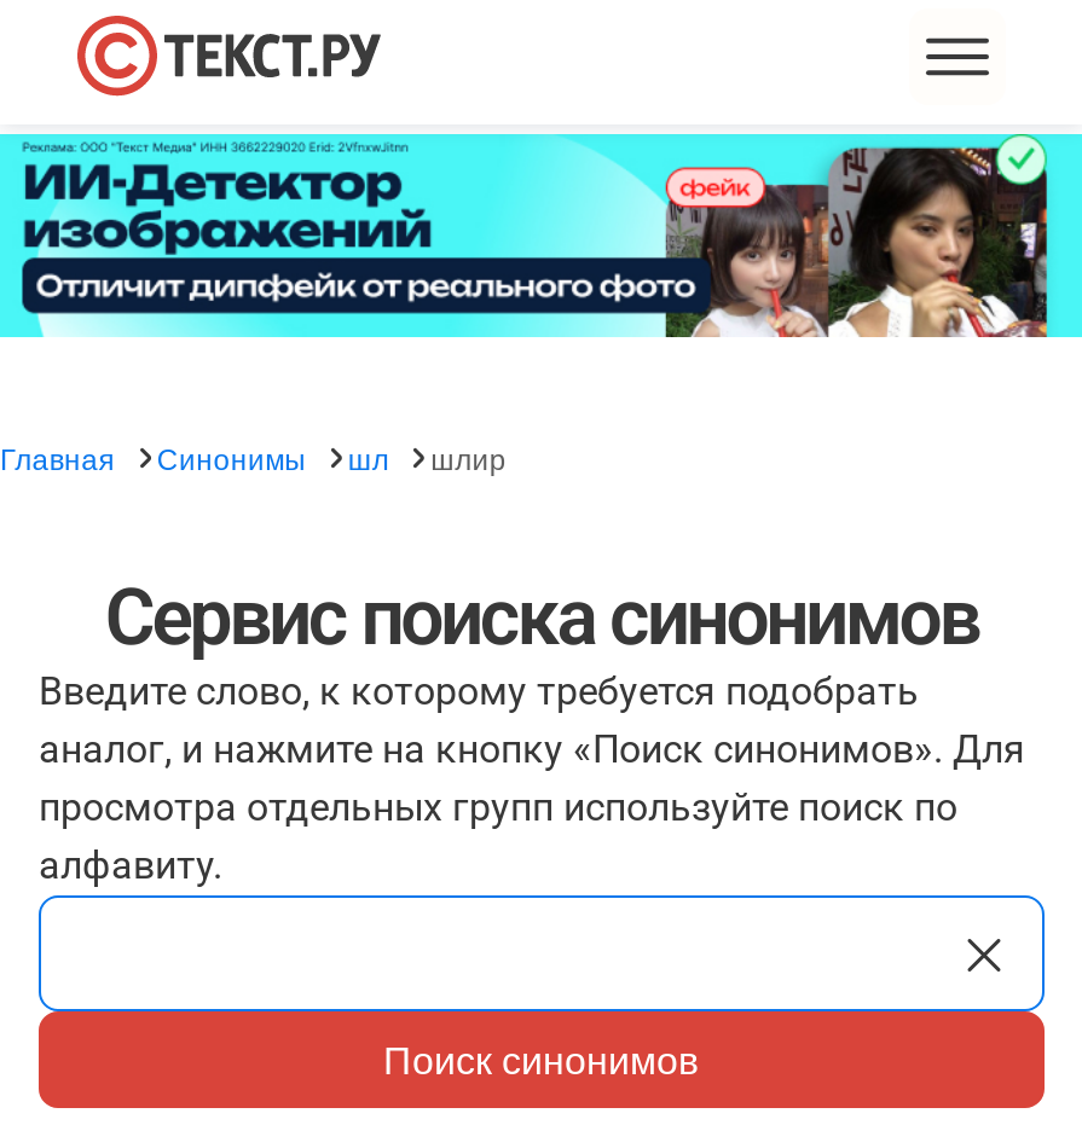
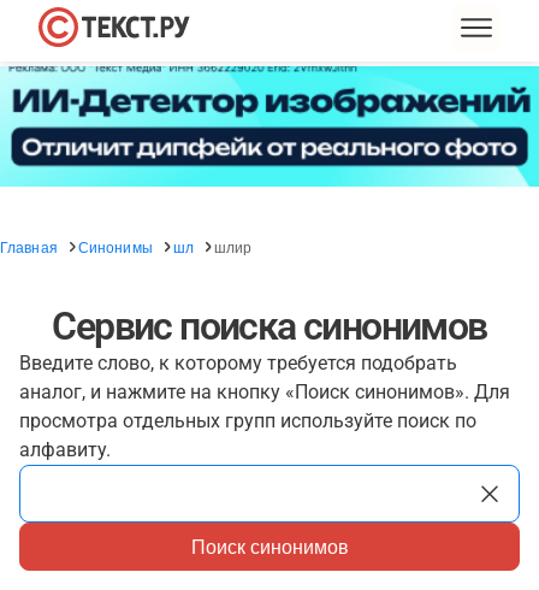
- [image]
+ [image]
